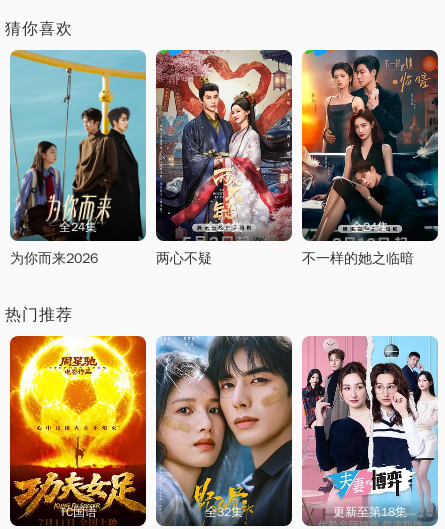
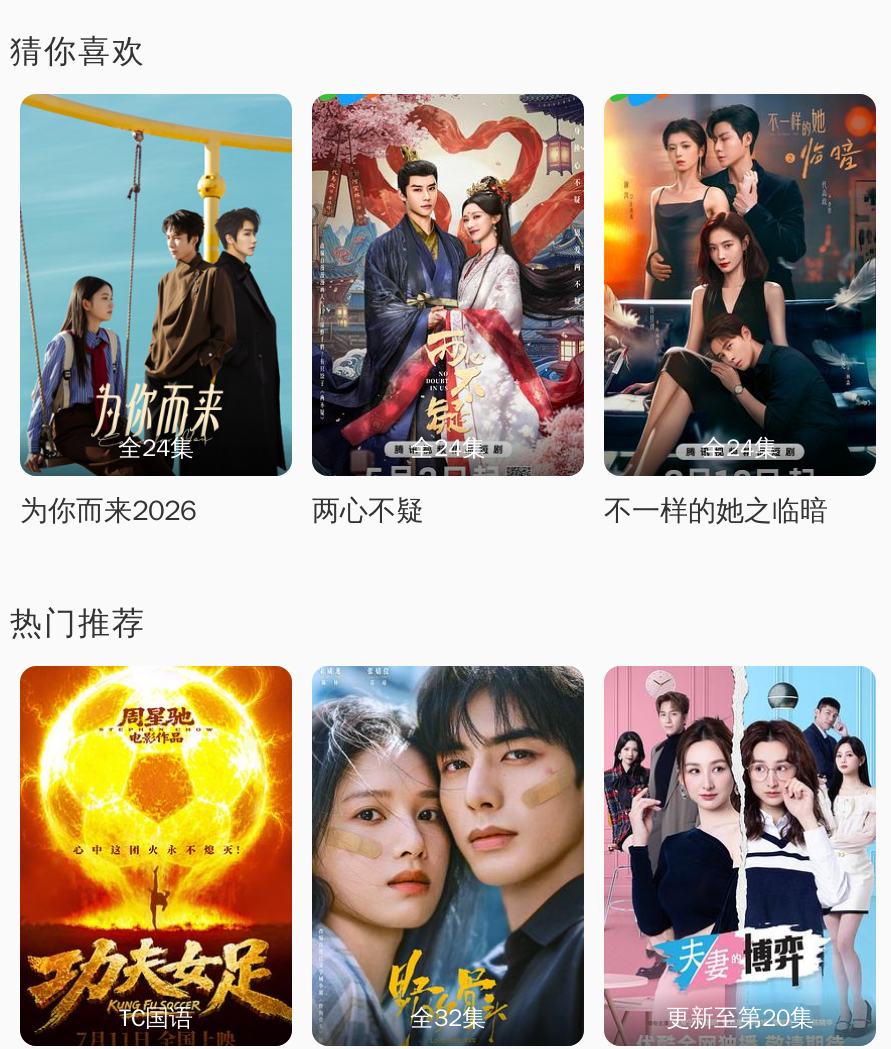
- 更新至第18集
+ 更新至第20集
